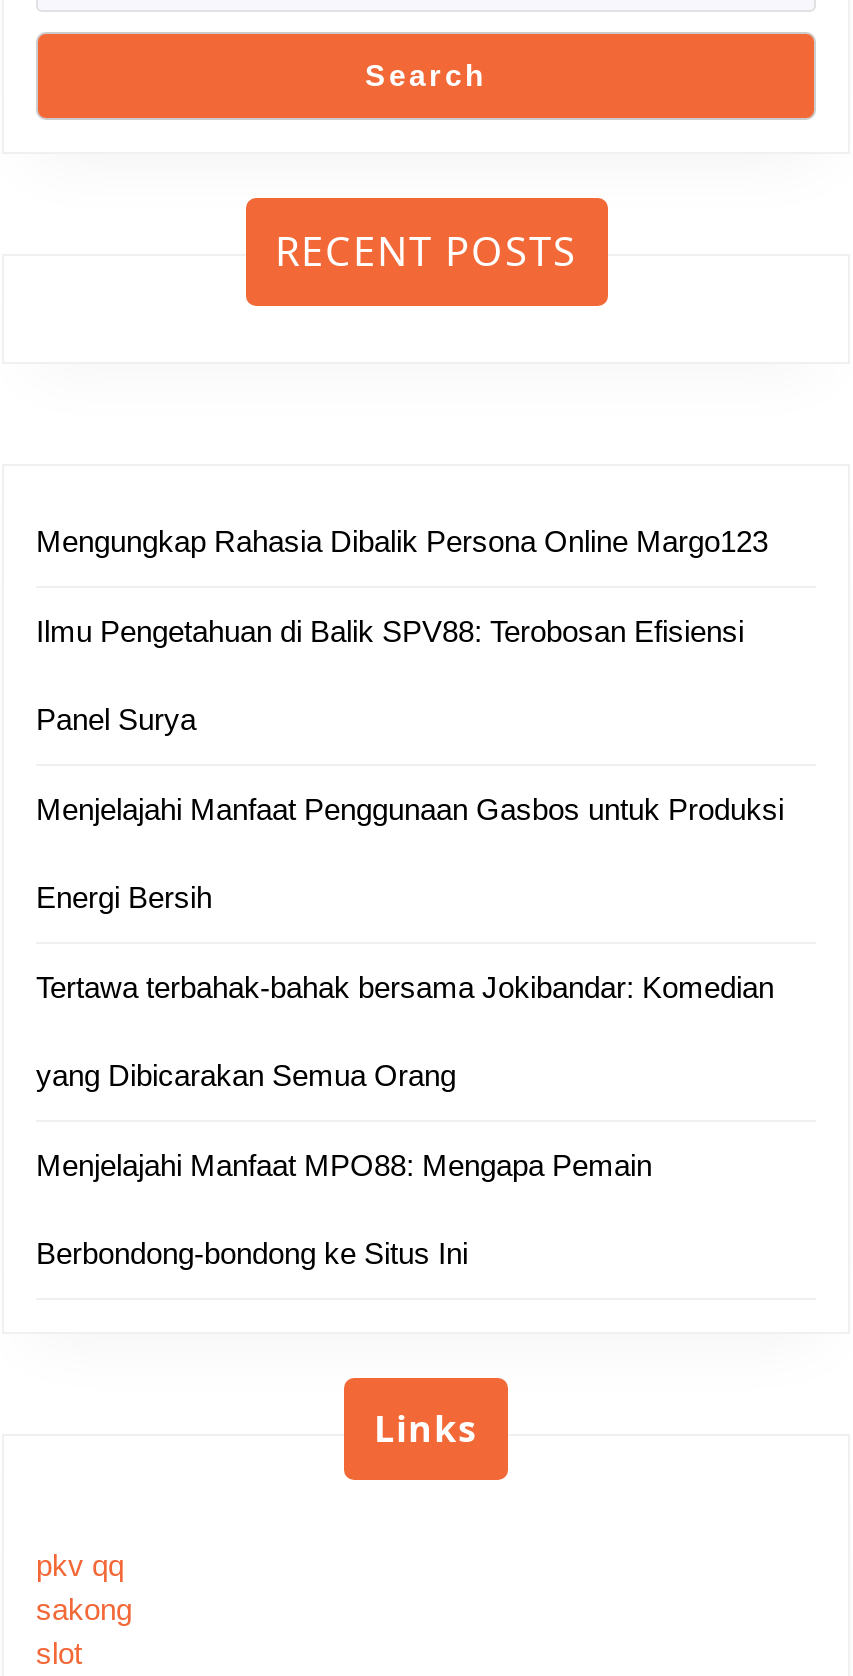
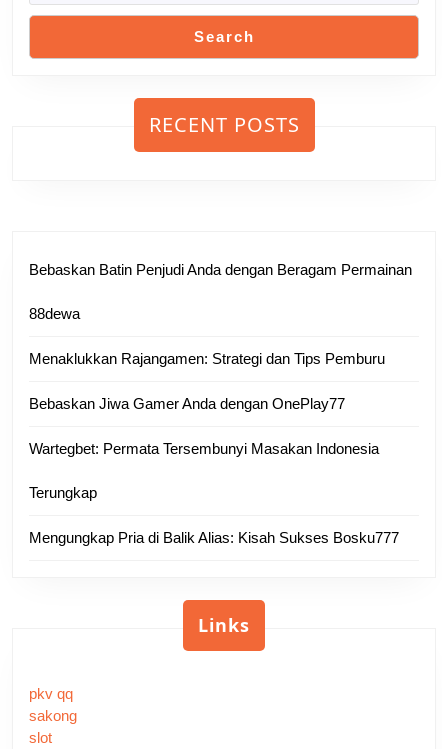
- Mengungkap Rahasia Dibalik Persona Online Margo123
- Ilmu Pengetahuan di Balik SPV88: Terobosan Efisiensi
- Panel Surya
- Menjelajahi Manfaat Penggunaan Gasbos untuk Produksi
- Energi Bersih
- Tertawa terbahak-bahak bersama Jokibandar: Komedian
- yang Dibicarakan Semua Orang
- Menjelajahi Manfaat MPO88: Mengapa Pemain
- Berbondong-bondong ke Situs Ini
+ Bebaskan Batin Penjudi Anda dengan Beragam Permainan
+ 88dewa
+ Menaklukkan Rajangamen: Strategi dan Tips Pemburu
+ Bebaskan Jiwa Gamer Anda dengan OnePlay77
+ Wartegbet: Permata Tersembunyi Masakan Indonesia
+ Terungkap
+ Mengungkap Pria di Balik Alias: Kisah Sukses Bosku777
